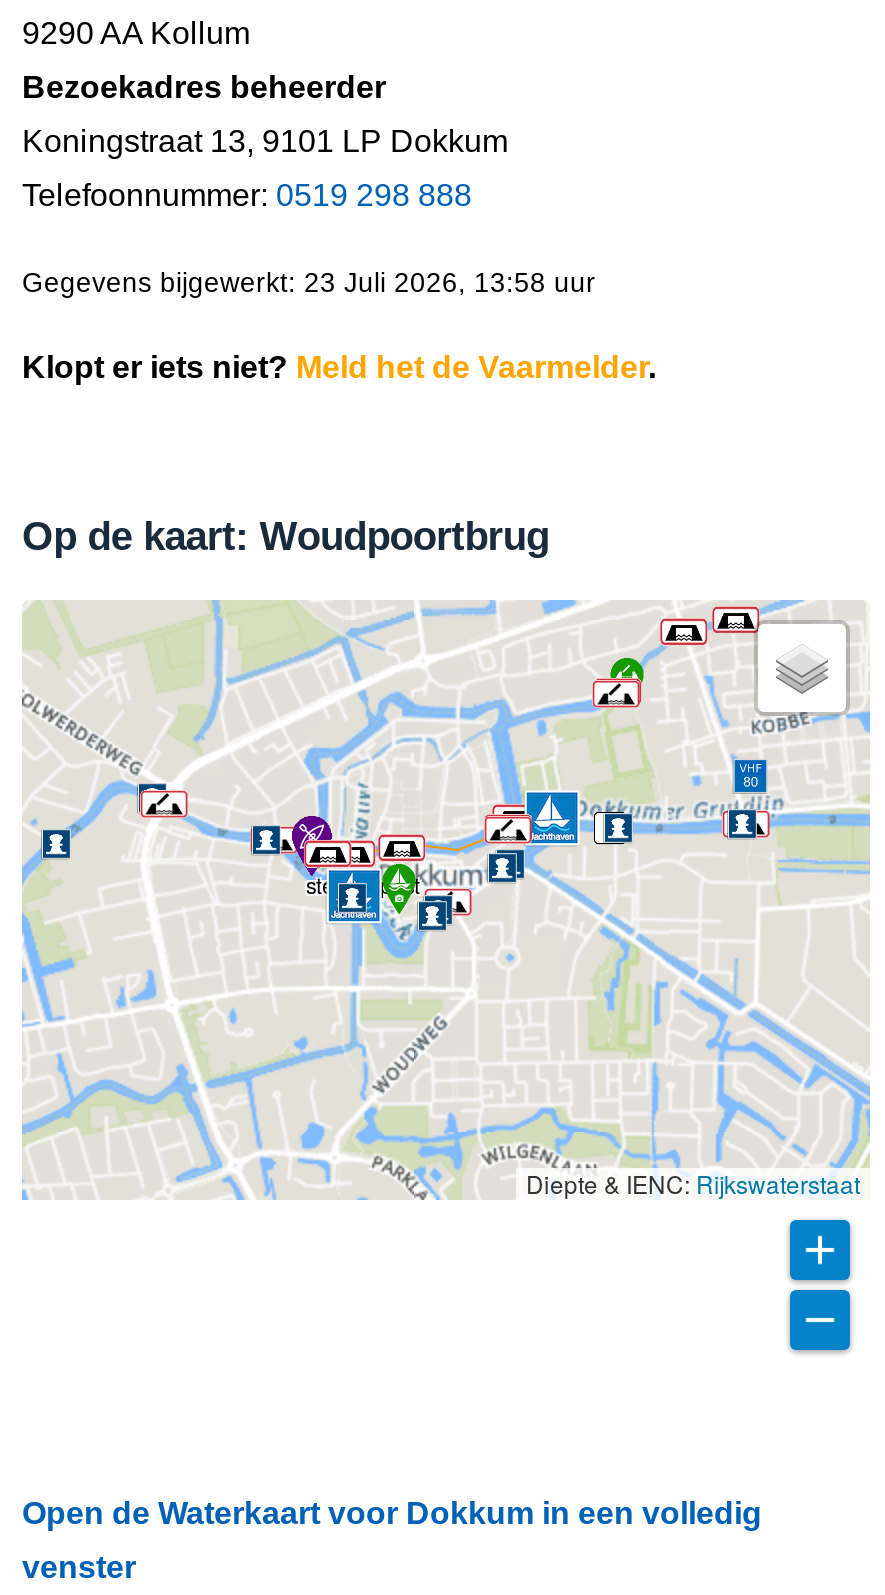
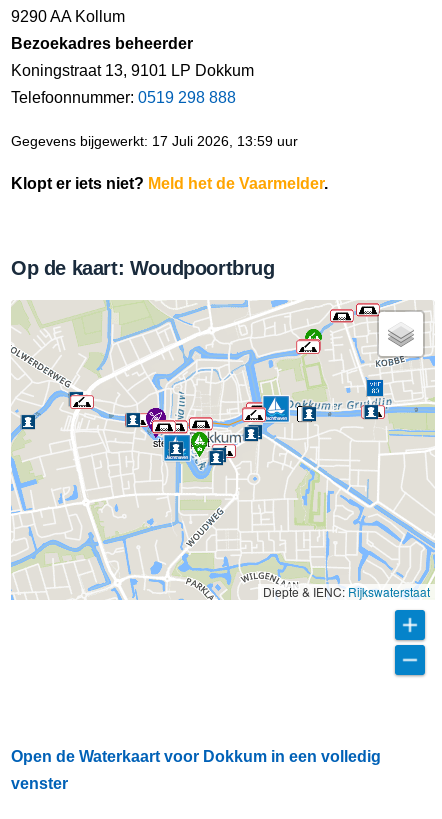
- Gegevens bijgewerkt: 23 Juli 2026, 13:58 uur
+ Gegevens bijgewerkt: 17 Juli 2026, 13:59 uur
